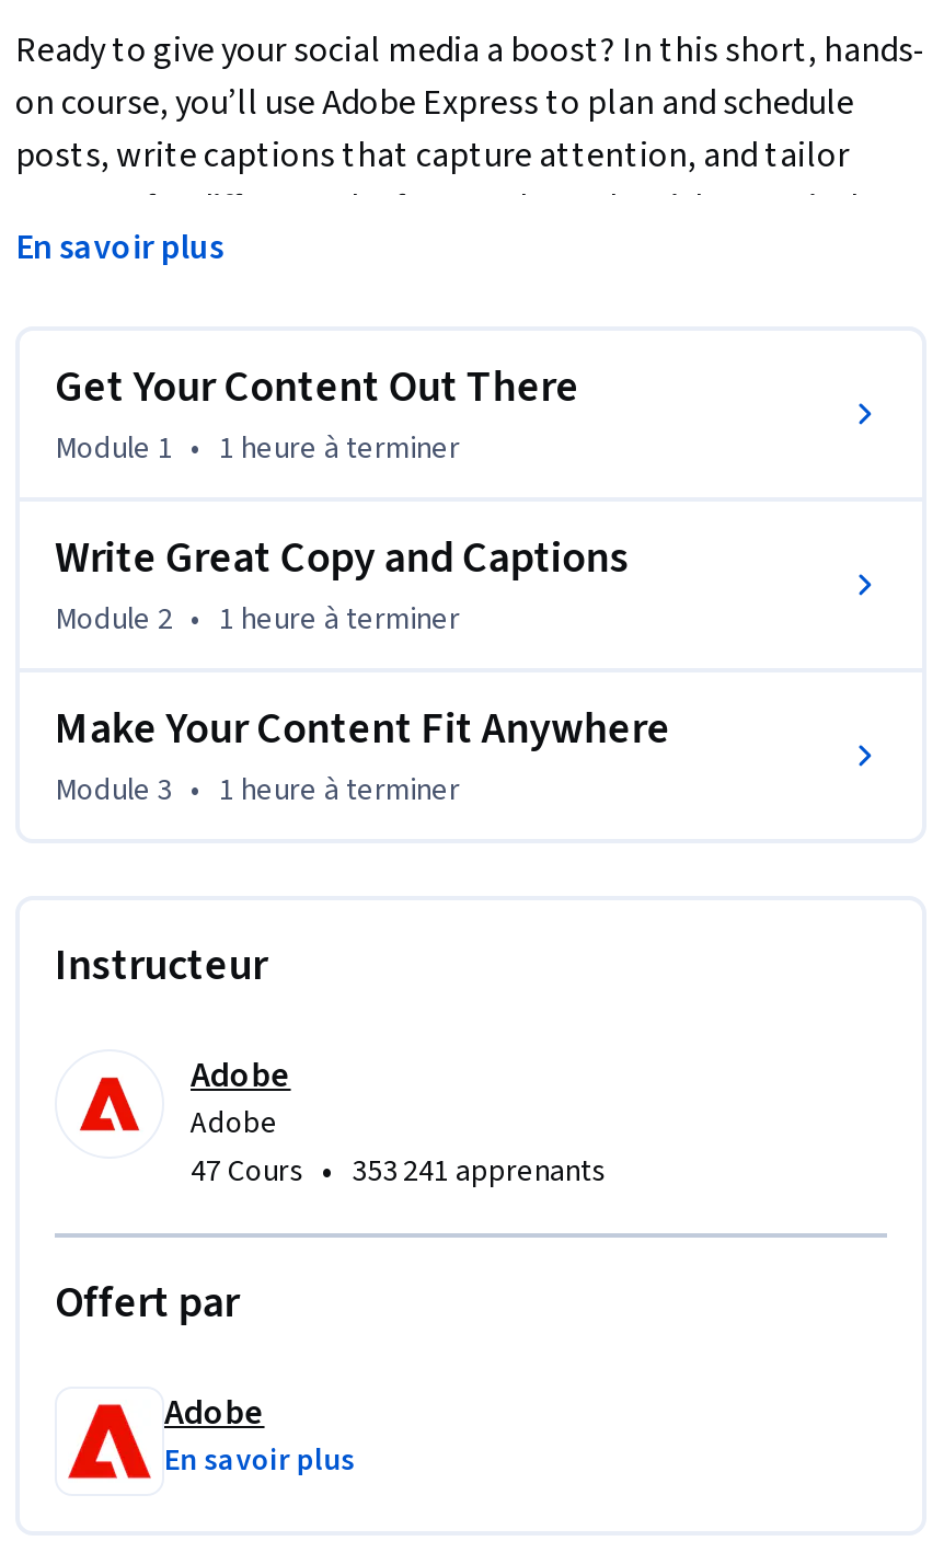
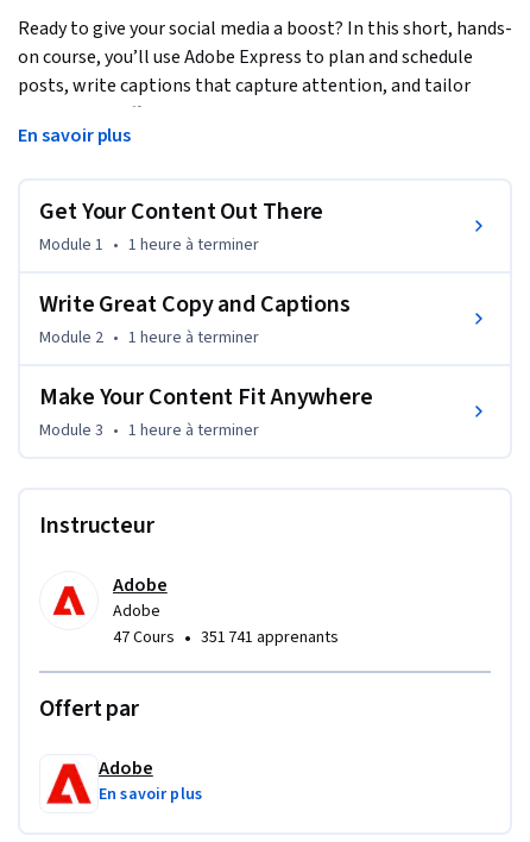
- 47 Cours • 353 241 apprenants
+ 47 Cours • 351 741 apprenants
